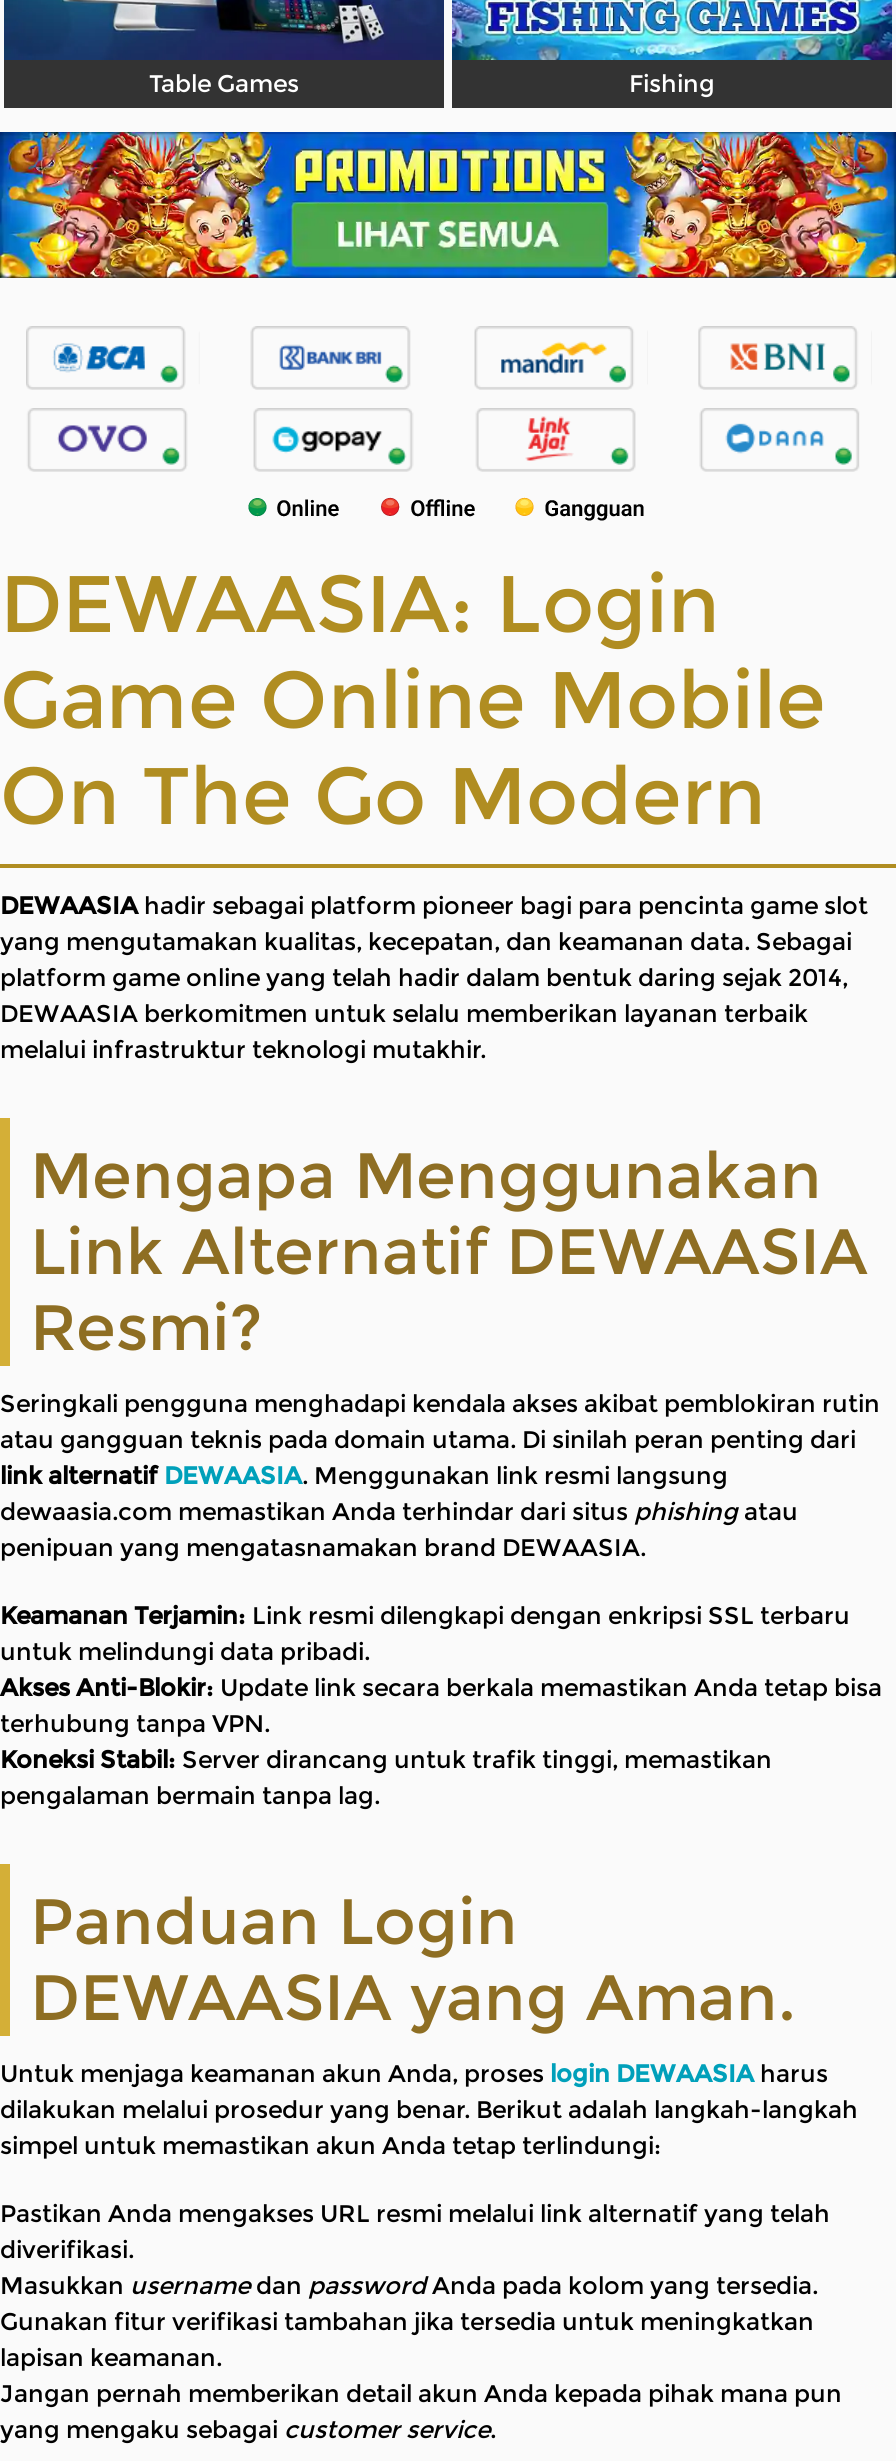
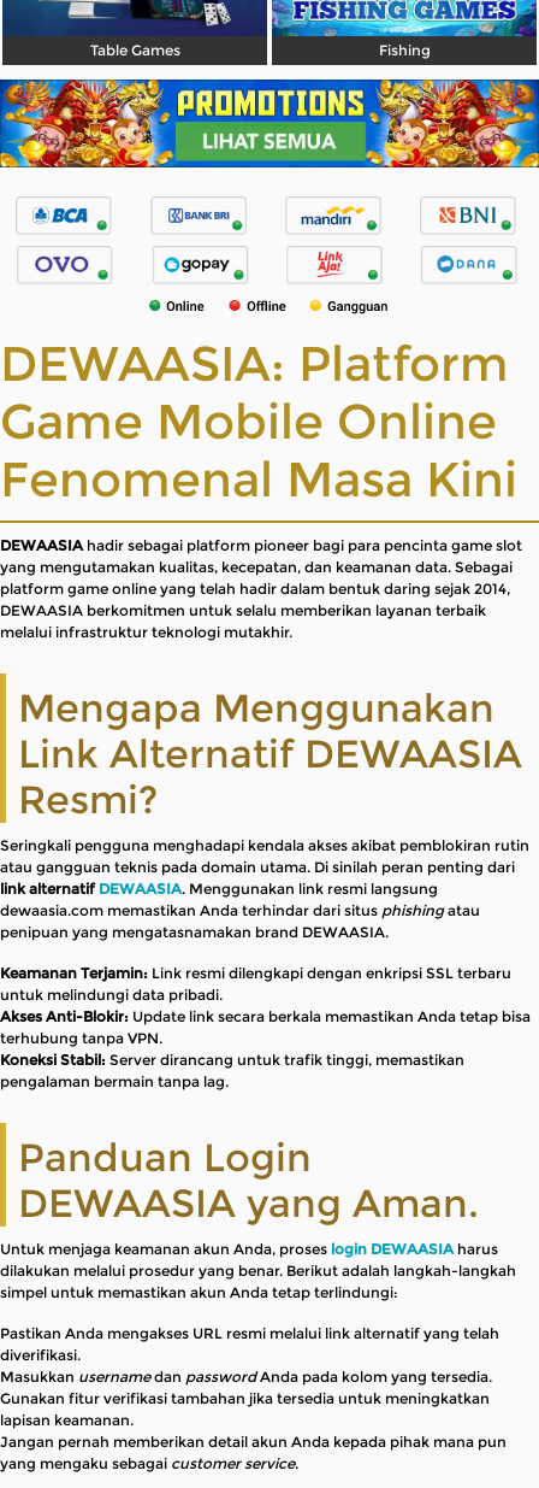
- DEWAASIA: Login
- Game Online Mobile
- On The Go Modern
+ DEWAASIA: Platform
+ Game Mobile Online
+ Fenomenal Masa Kini
